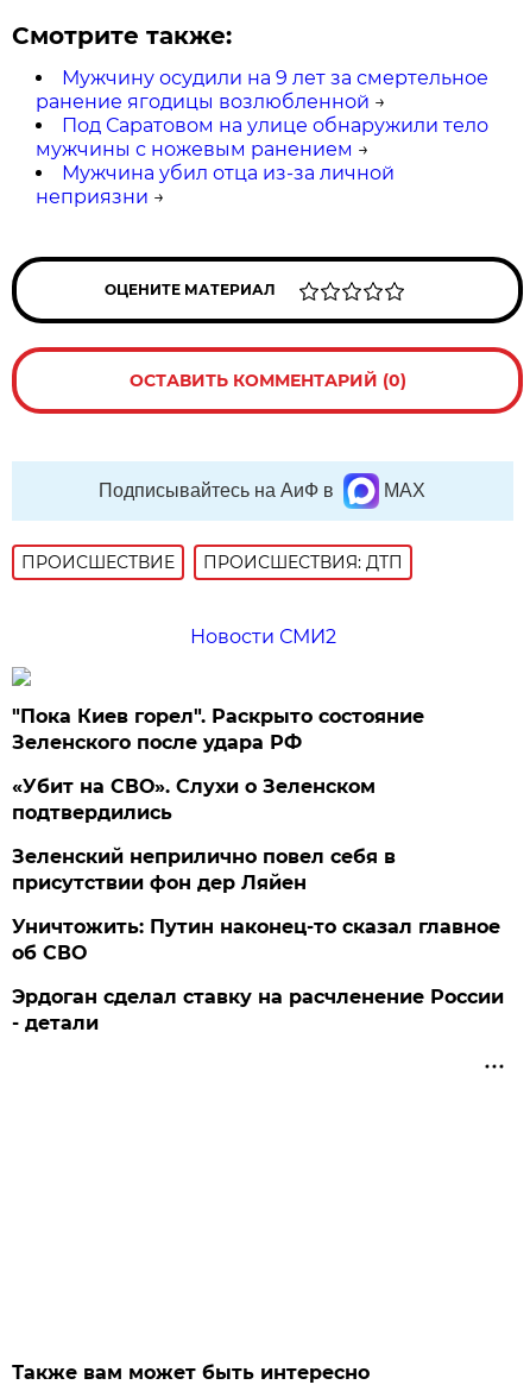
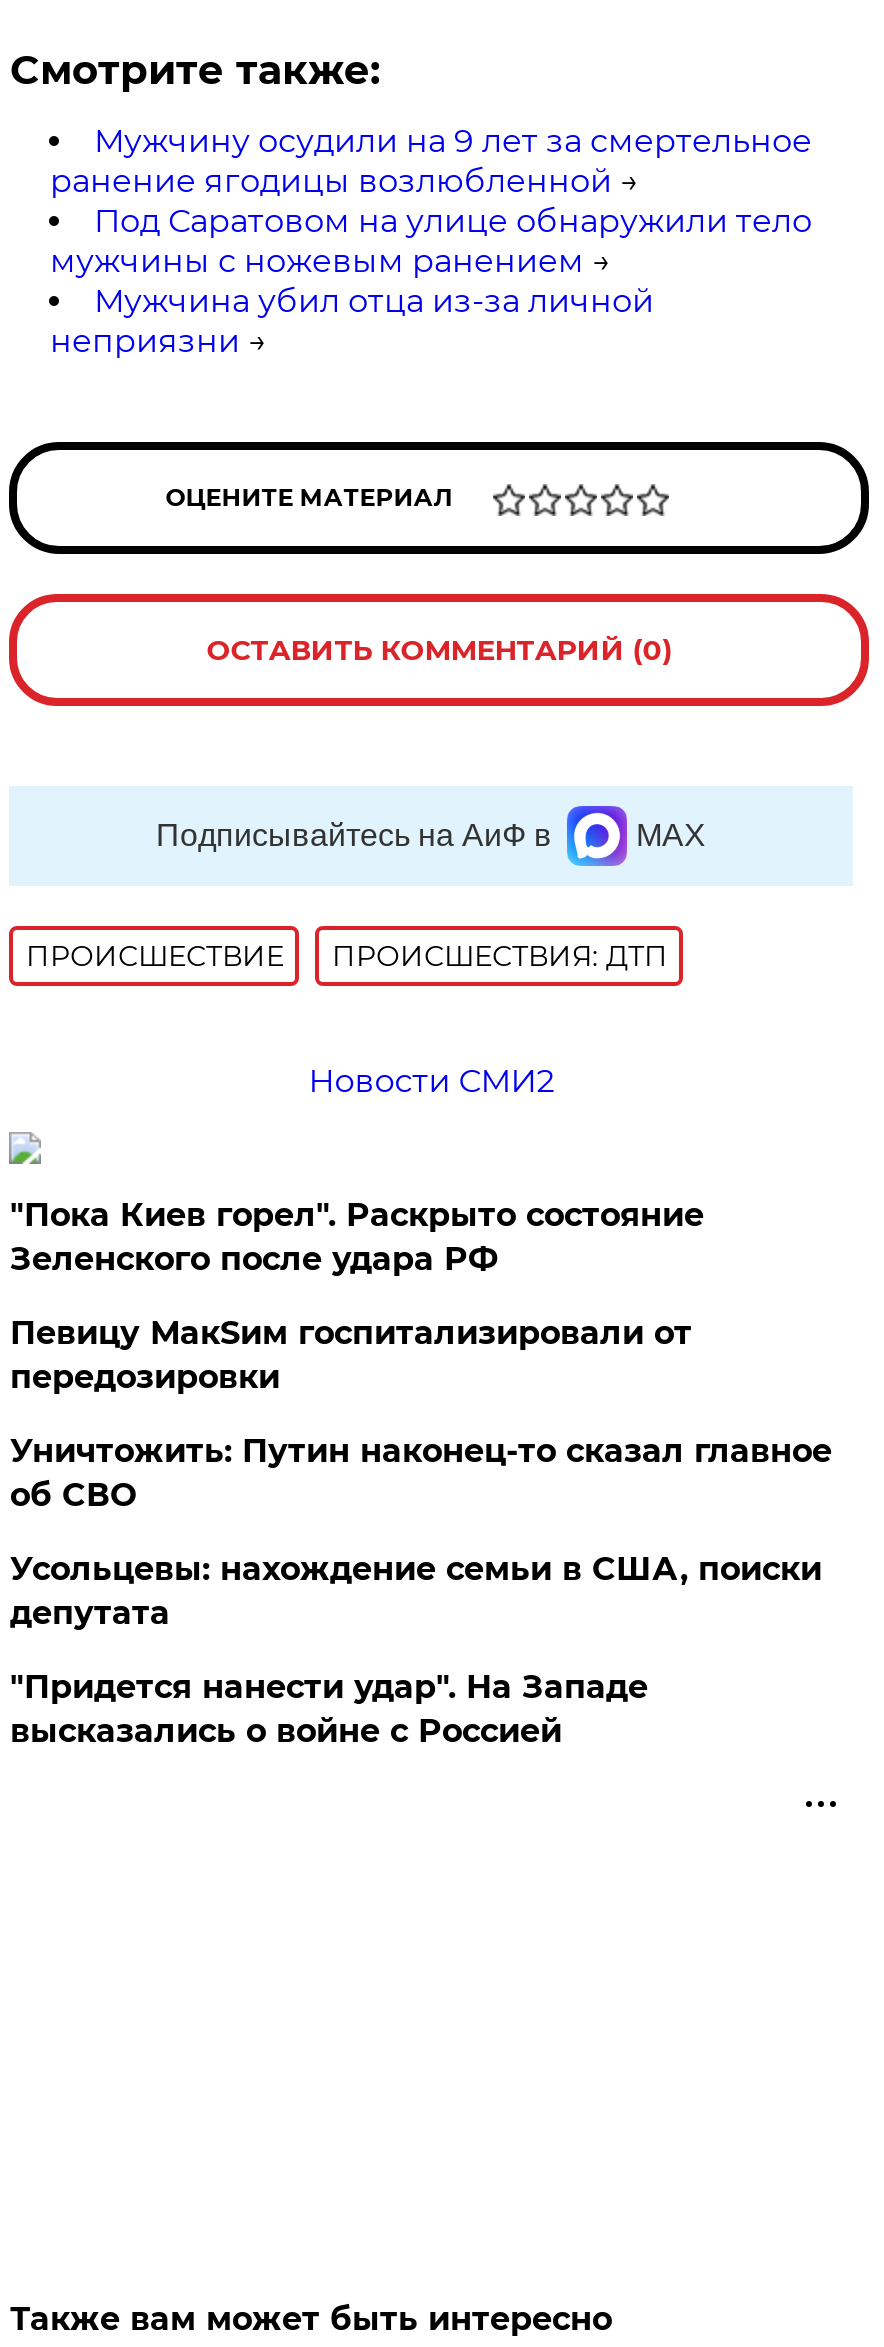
- «Убит на СВО». Слухи о Зеленском
- подтвердились
- Зеленский неприлично повел cебя в
- присутствии фон дер Ляйен
+ Певицу МакSим госпитализировали от
+ передозировки

moved up: Уничтожить: Путин наконец-то сказал главное | об СВО

- Эрдоган сделал ставку на расчленение России
- - детали
+ Усольцевы: нахождение семьи в США, поиски
+ депутата
+ "Придется нанести удар". На Западе
+ высказались о войне с Россией
